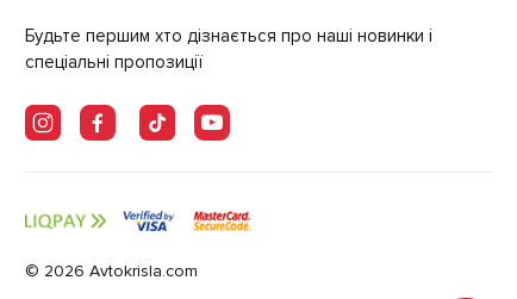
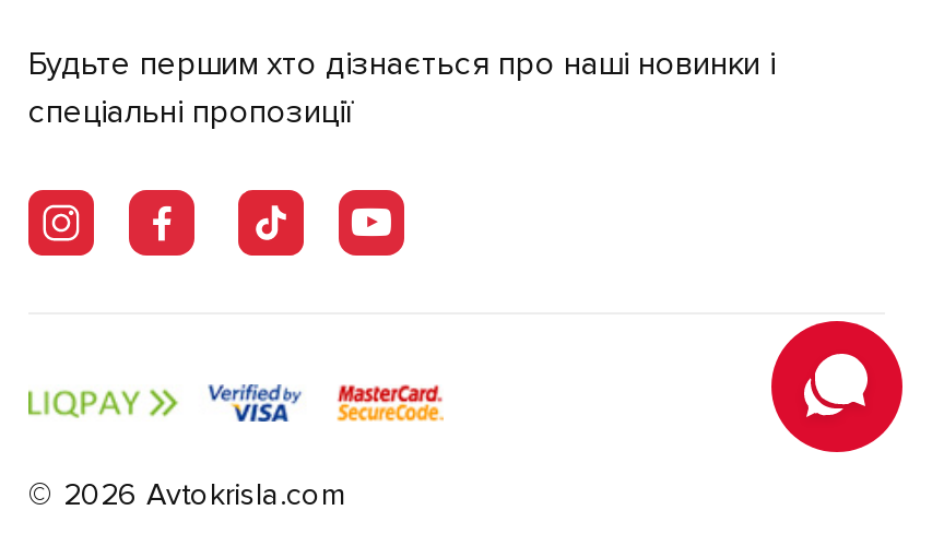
+ [image]
